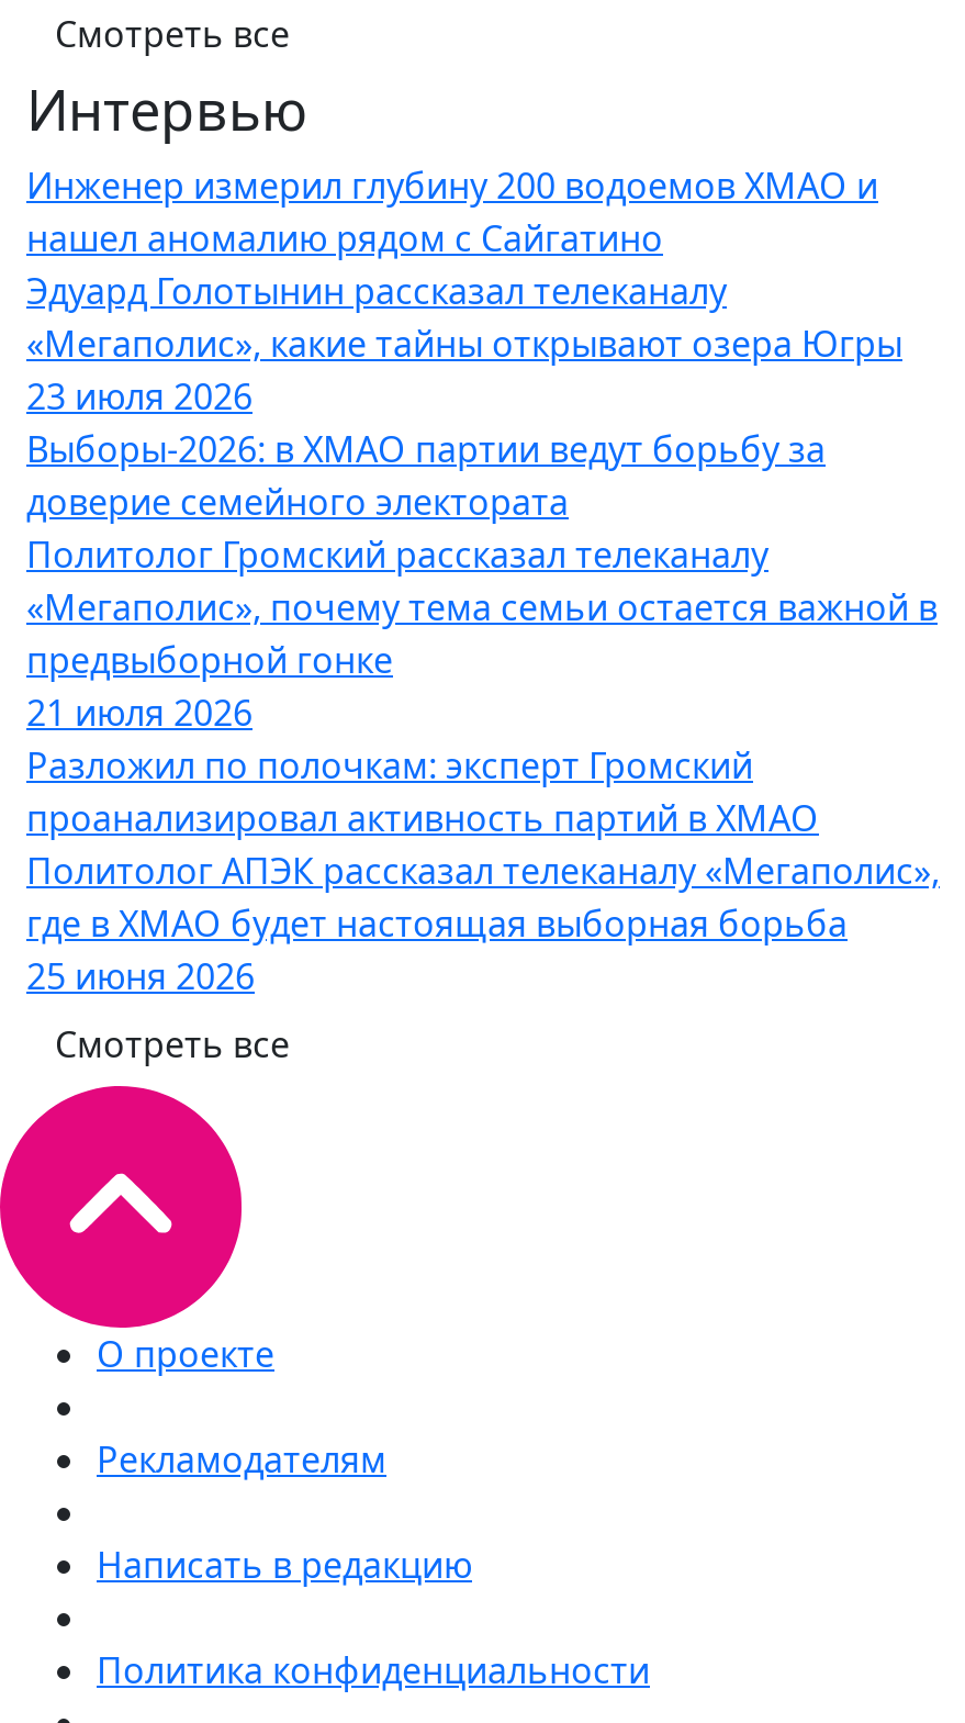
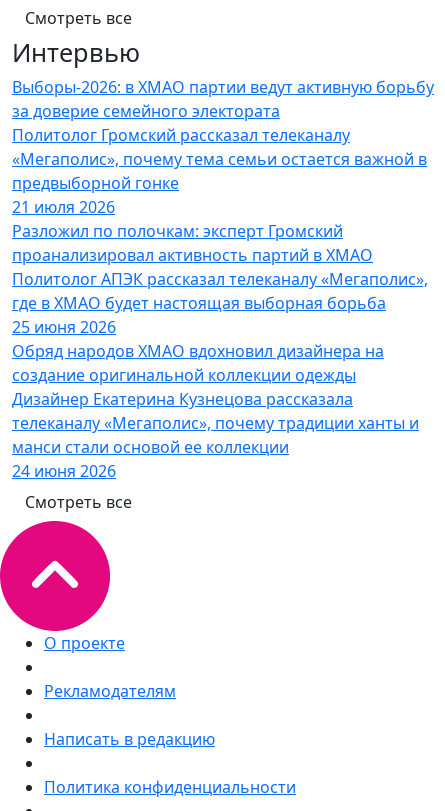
- Инженер измерил глубину 200 водоемов ХМАО и
- нашел аномалию рядом с Сайгатино
- Эдуард Голотынин рассказал телеканалу
- «Мегаполис», какие тайны открывают озера Югры
- 23 июля 2026
- Выборы-2026: в ХМАО партии ведут борьбу за
- доверие семейного электората
+ Выборы-2026: в ХМАО партии ведут активную борьбу
+ за доверие семейного электората

moved up: Политолог Громский рассказал телеканалу | «Мегаполис», почему тема семьи остается важной в | предвыборной гонке | ... | где в ХМАО будет настоящая выборная борьба | 25 июня 2026

+ Обряд народов ХМАО вдохновил дизайнера на
+ создание оригинальной коллекции одежды
+ Дизайнер Екатерина Кузнецова рассказала
+ телеканалу «Мегаполис», почему традиции ханты и
+ манси стали основой ее коллекции
+ 24 июня 2026
